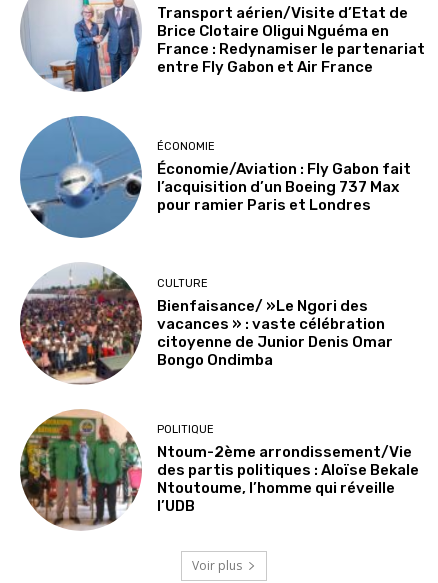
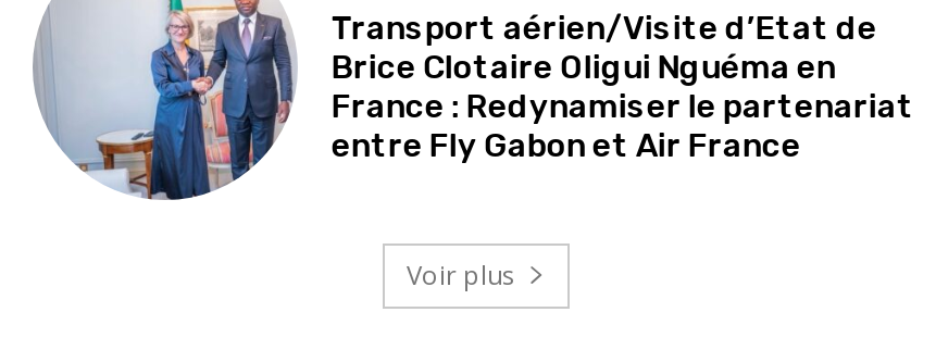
- [image]
- ÉCONOMIE
- Économie/Aviation : Fly Gabon fait
- l’acquisition d’un Boeing 737 Max
- pour ramier Paris et Londres

- [image]
- CULTURE
- Bienfaisance/ »Le Ngori des
- vacances » : vaste célébration
- citoyenne de Junior Denis Omar
- Bongo Ondimba

- [image]
- POLITIQUE
- Ntoum-2ème arrondissement/Vie
- des partis politiques : Aloïse Bekale
- Ntoutoume, l’homme qui réveille
- l’UDB
